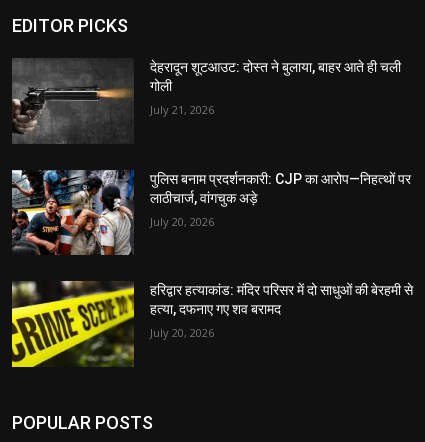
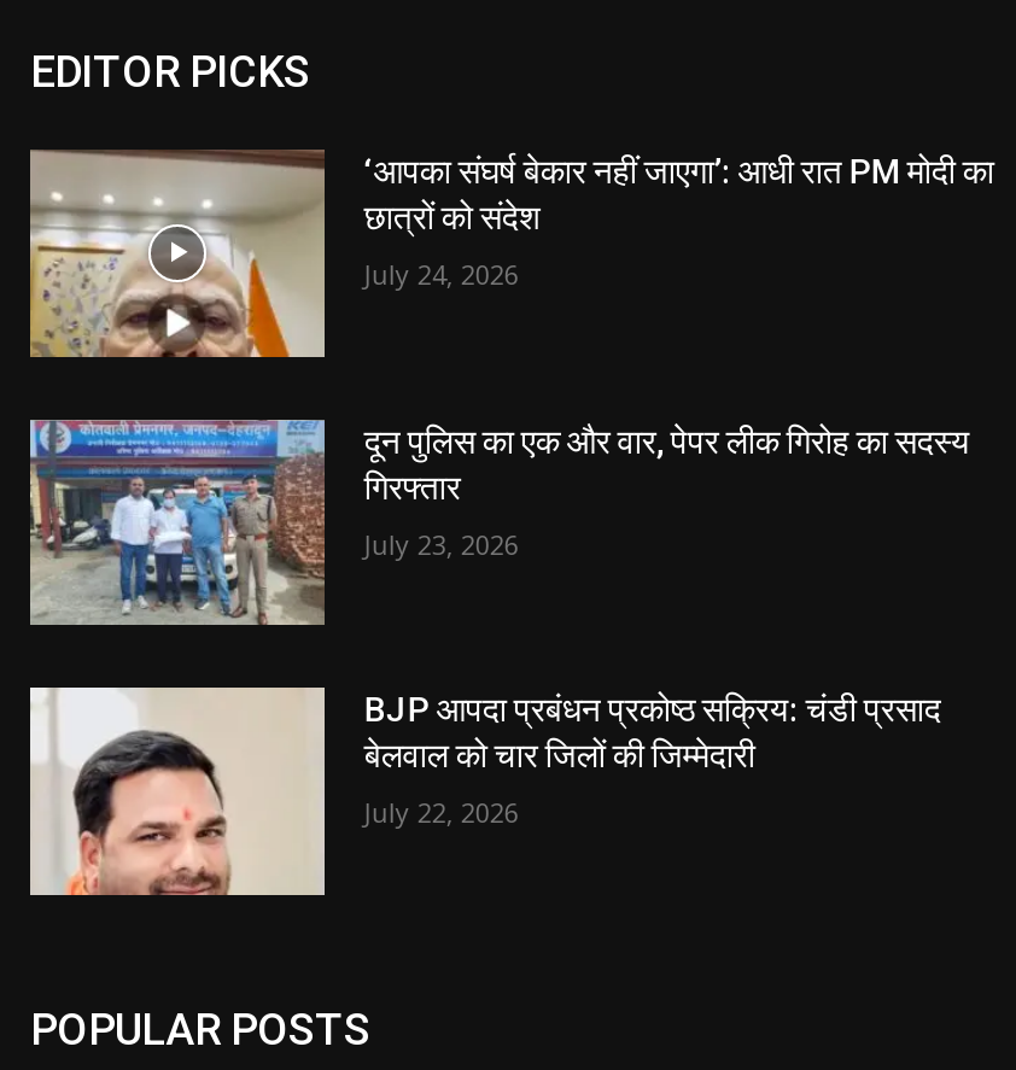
- [image]
- देहरादून शूटआउट: दोस्त ने बुलाया, बाहर आते ही चली
- गोली
+ [image]
+ ‘आपका संघर्ष बेकार नहीं जाएगा’: आधी रात PM मोदी का
+ छात्रों को संदेश

- July 21, 2026
+ July 24, 2026

- [image]
- पुलिस बनाम प्रदर्शनकारी: CJP का आरोप—निहत्थों पर
- लाठीचार्ज, वांगचुक अड़े
+ [image]
+ दून पुलिस का एक और वार, पेपर लीक गिरोह का सदस्य
+ गिरफ्तार

- July 20, 2026
+ July 23, 2026

- [image]
- हरिद्वार हत्याकांड: मंदिर परिसर में दो साधुओं की बेरहमी से
- हत्या, दफनाए गए शव बरामद
+ [image]
+ BJP आपदा प्रबंधन प्रकोष्ठ सक्रिय: चंडी प्रसाद
+ बेलवाल को चार जिलों की जिम्मेदारी

- July 20, 2026
+ July 22, 2026
